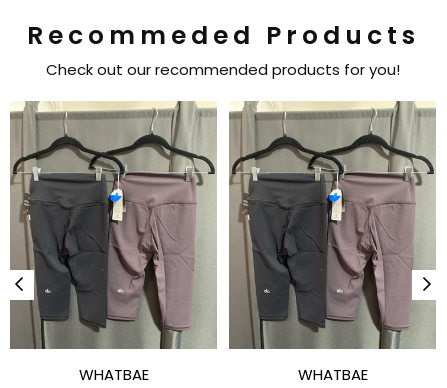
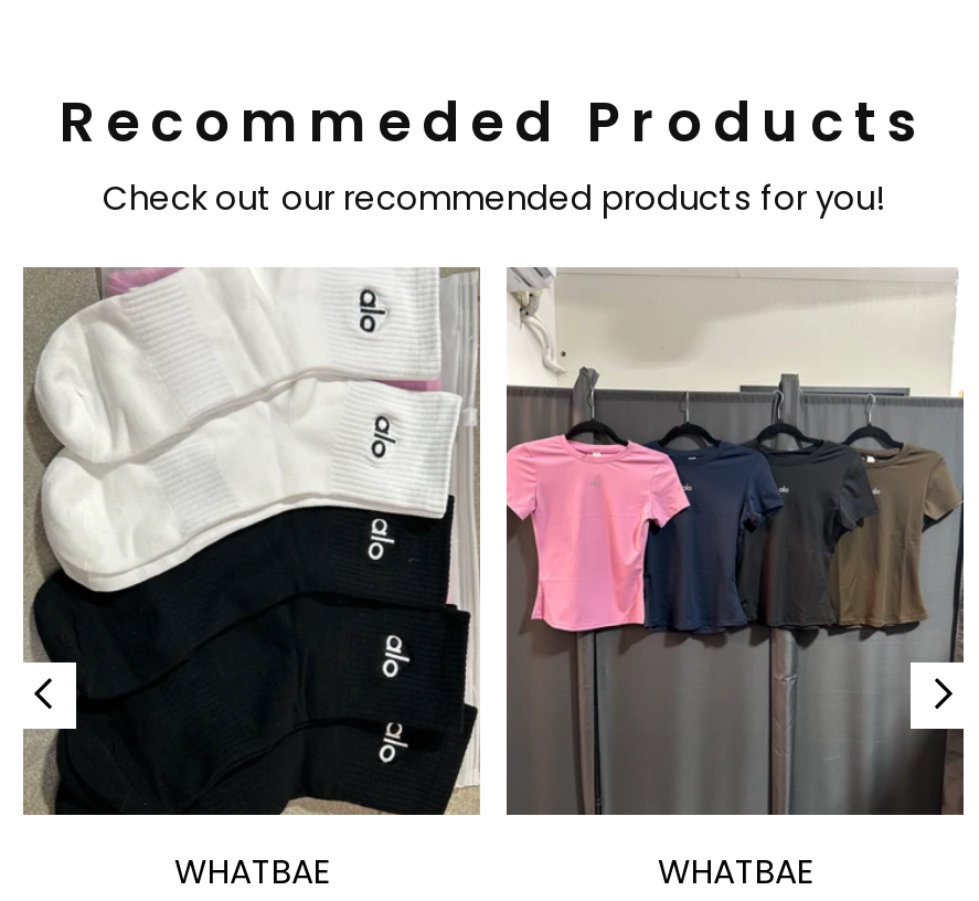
- [image]
+ [image]

- [image]
+ [image]
